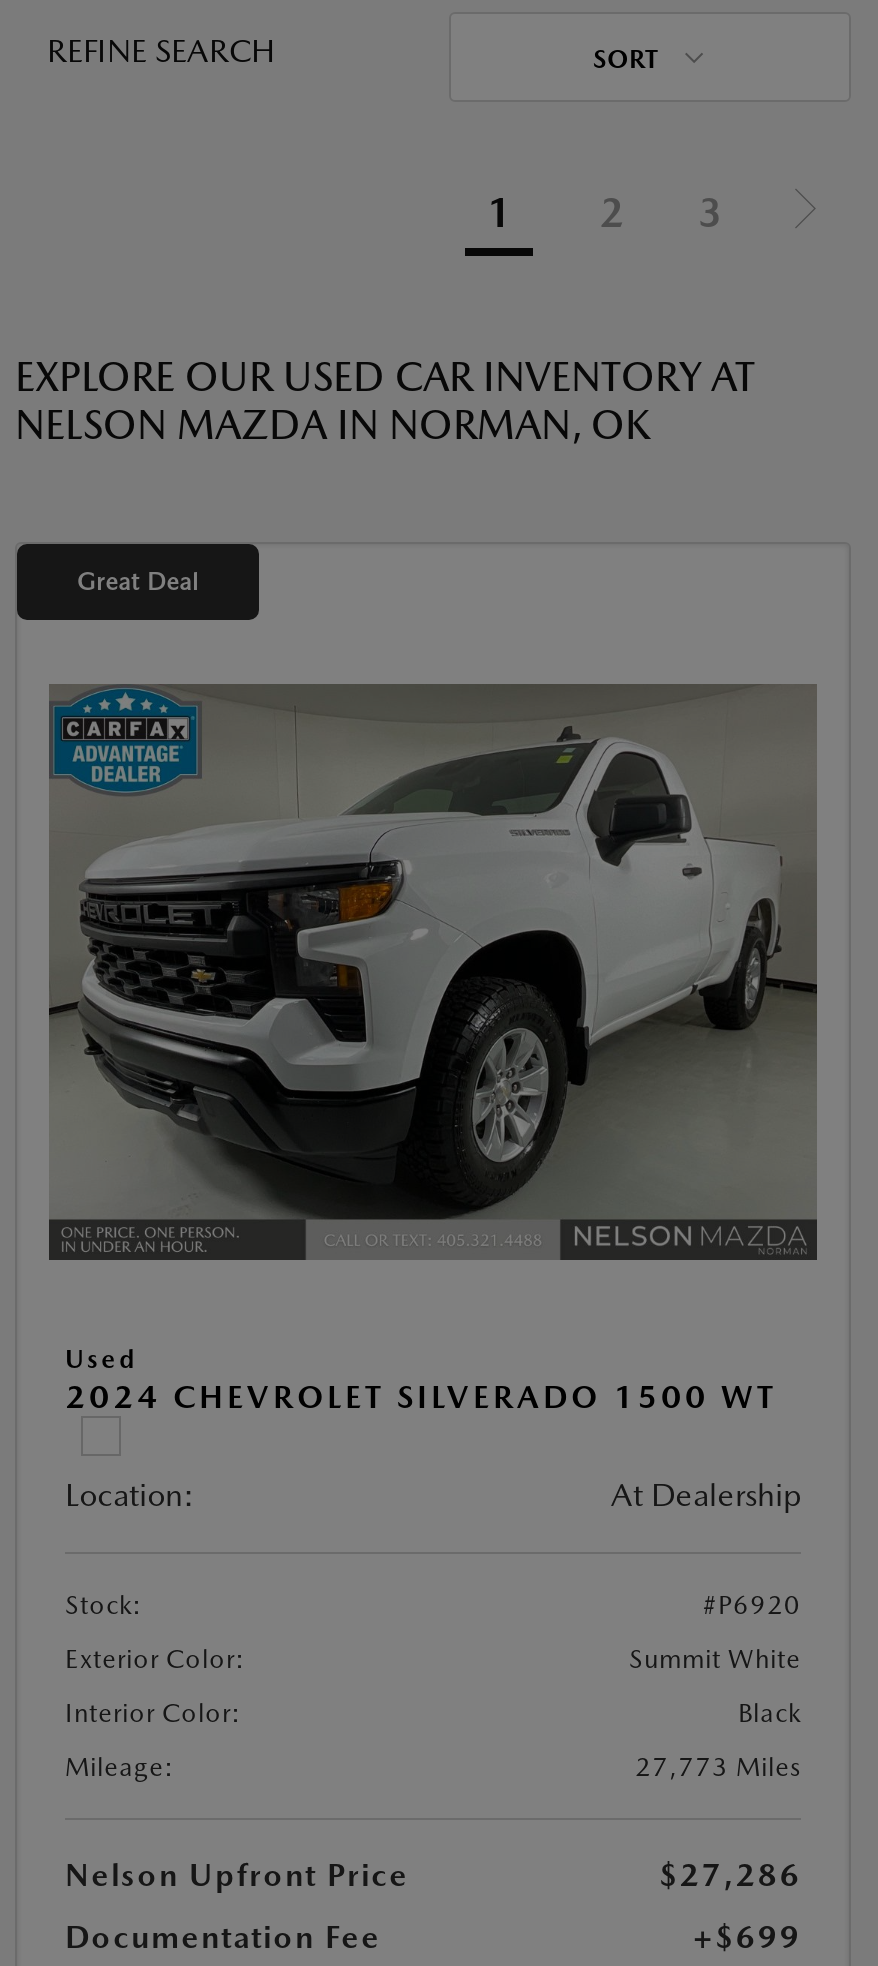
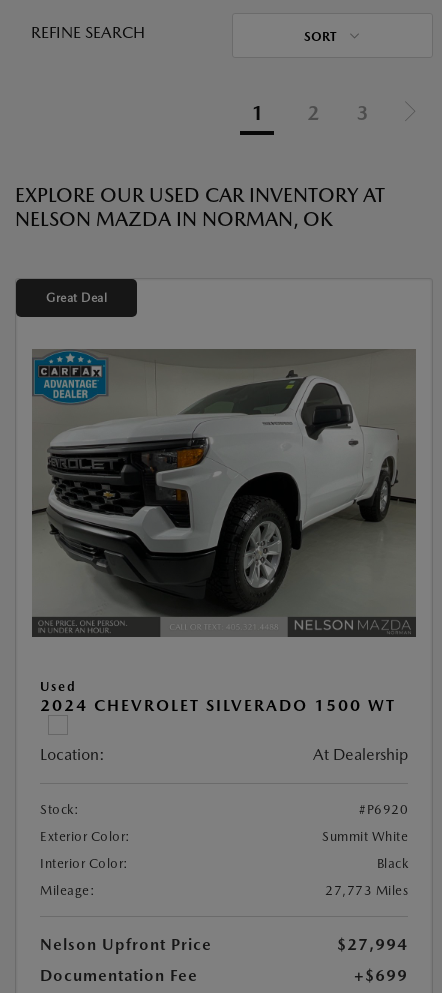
- $27,286
+ $27,994
